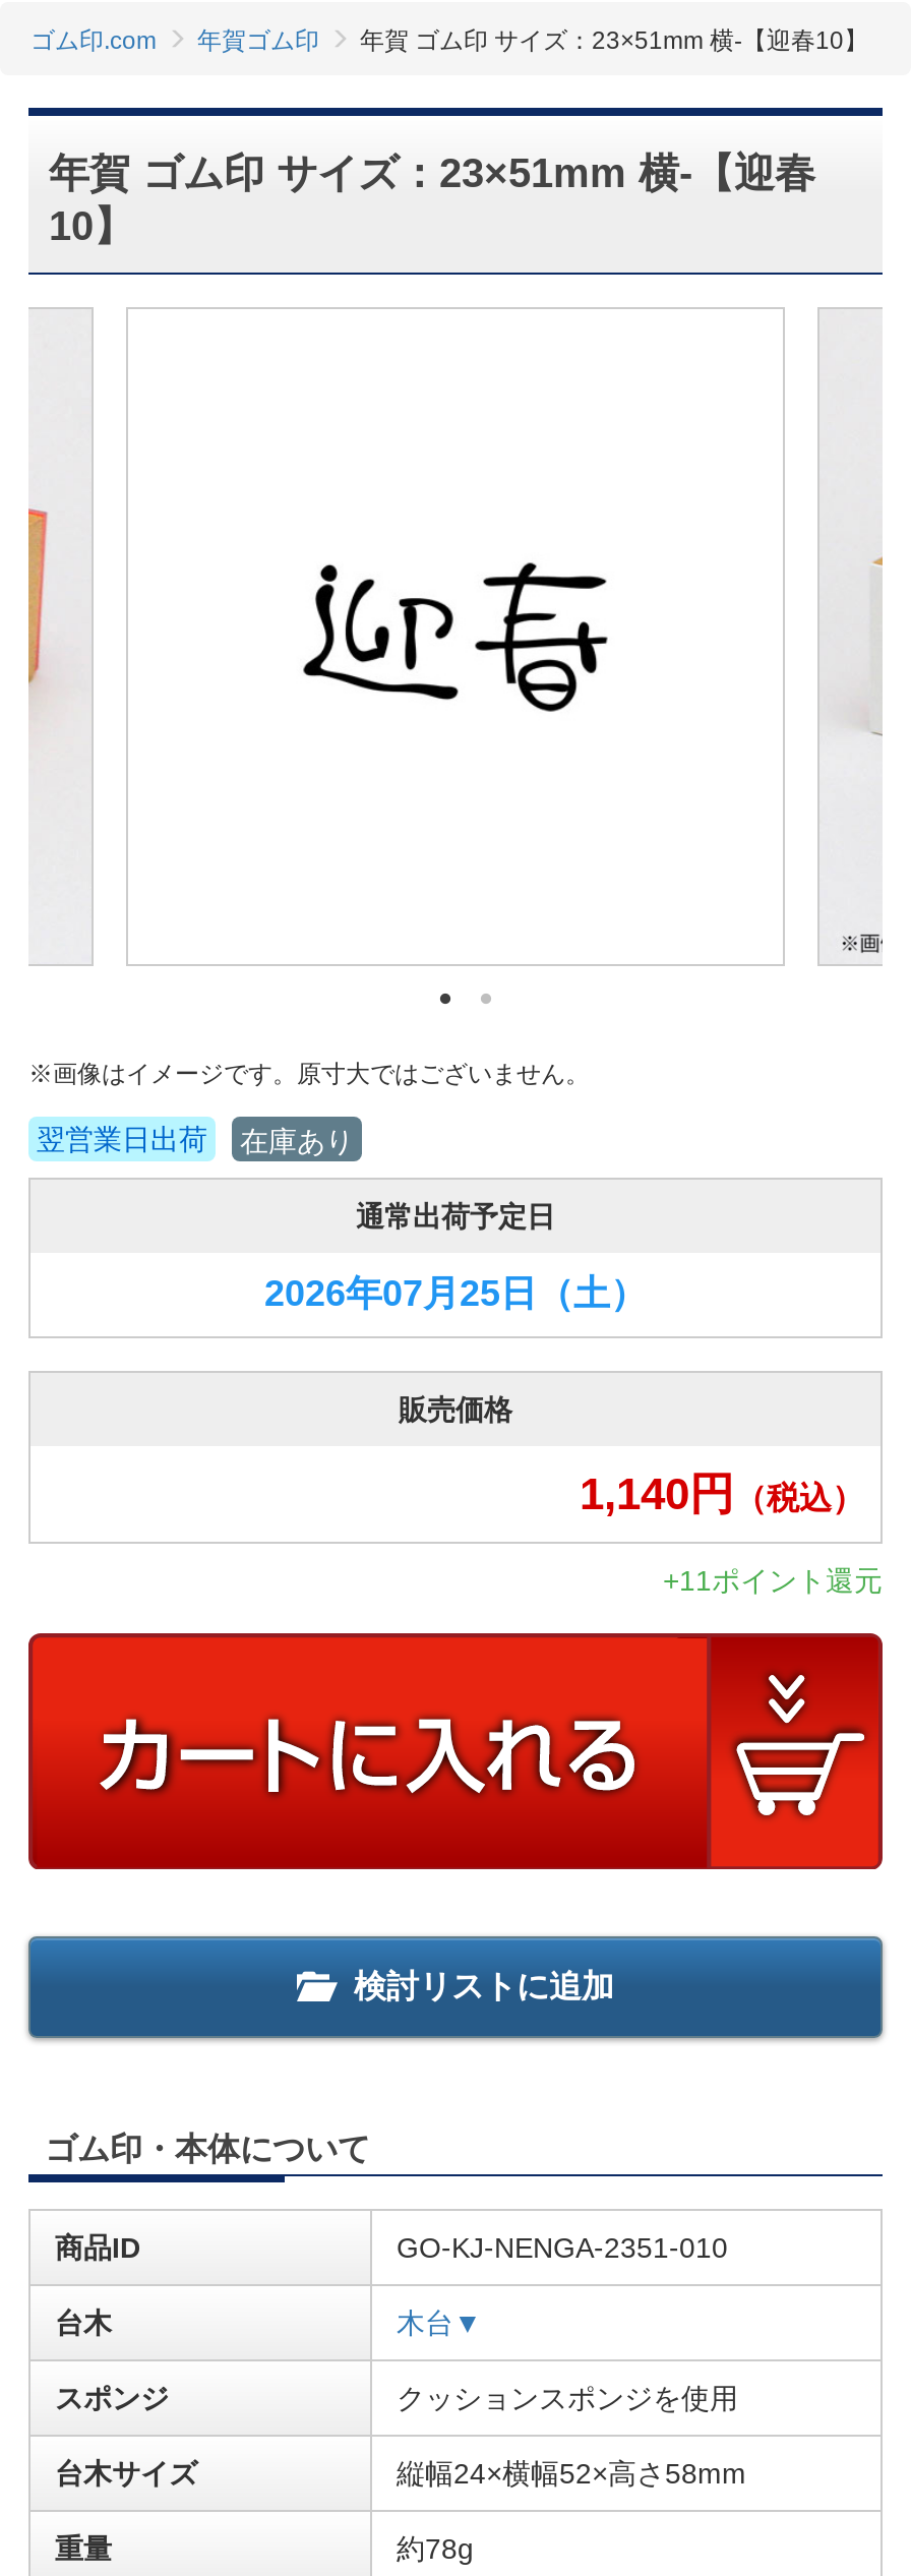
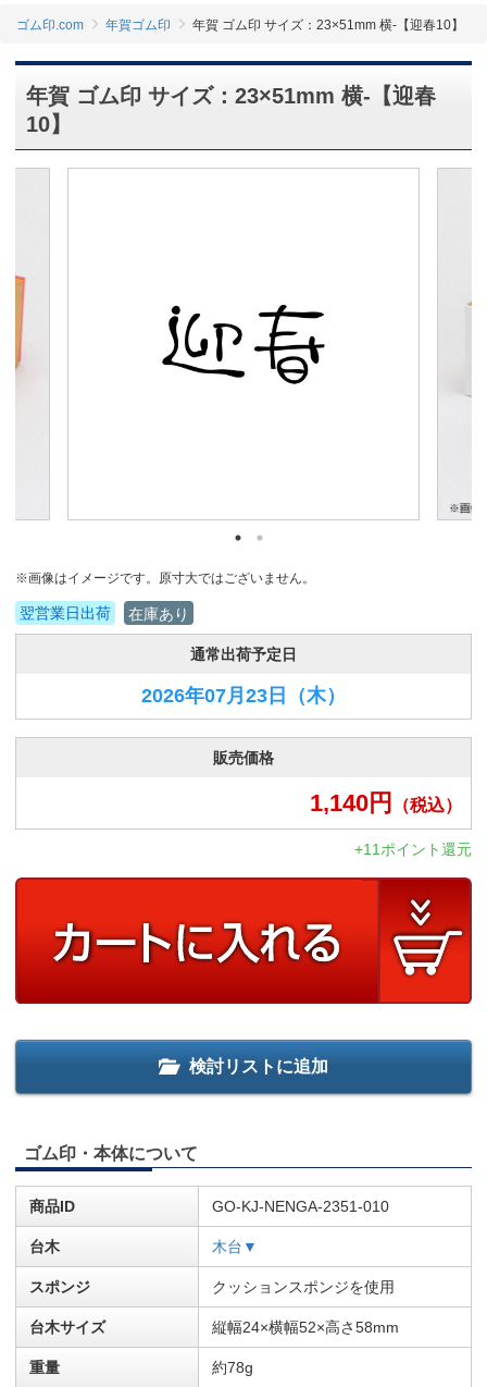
- 2026年07月25日（土）
+ 2026年07月23日（木）
